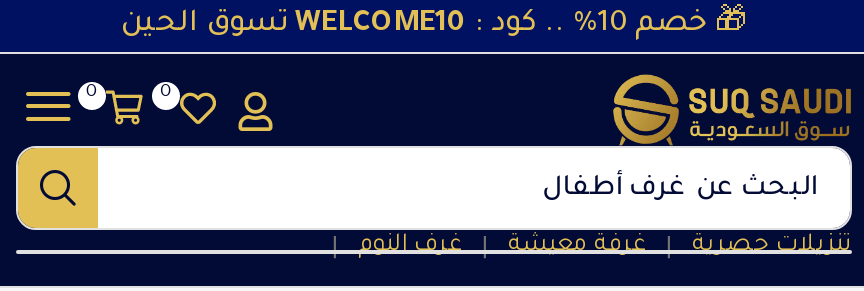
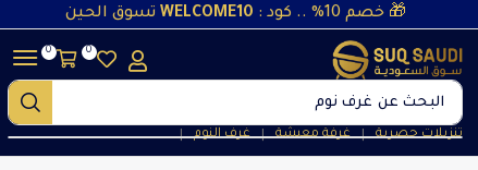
- البحث عن غرف طعام
+ البحث عن غرف نوم
